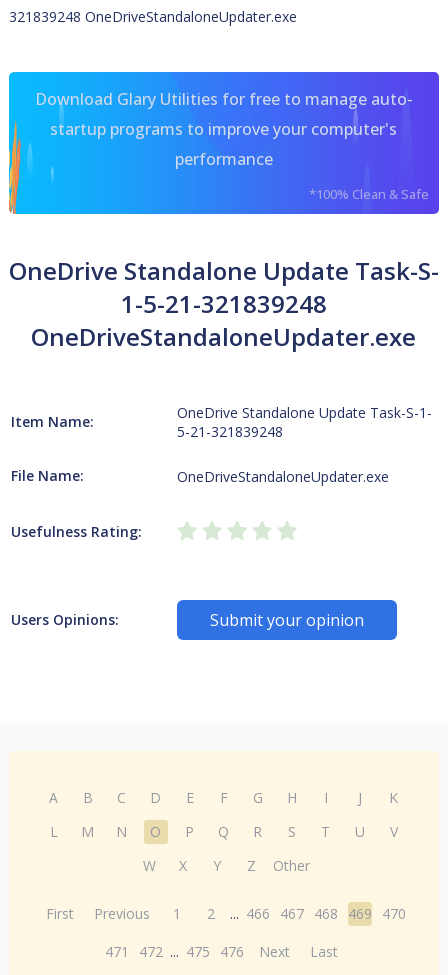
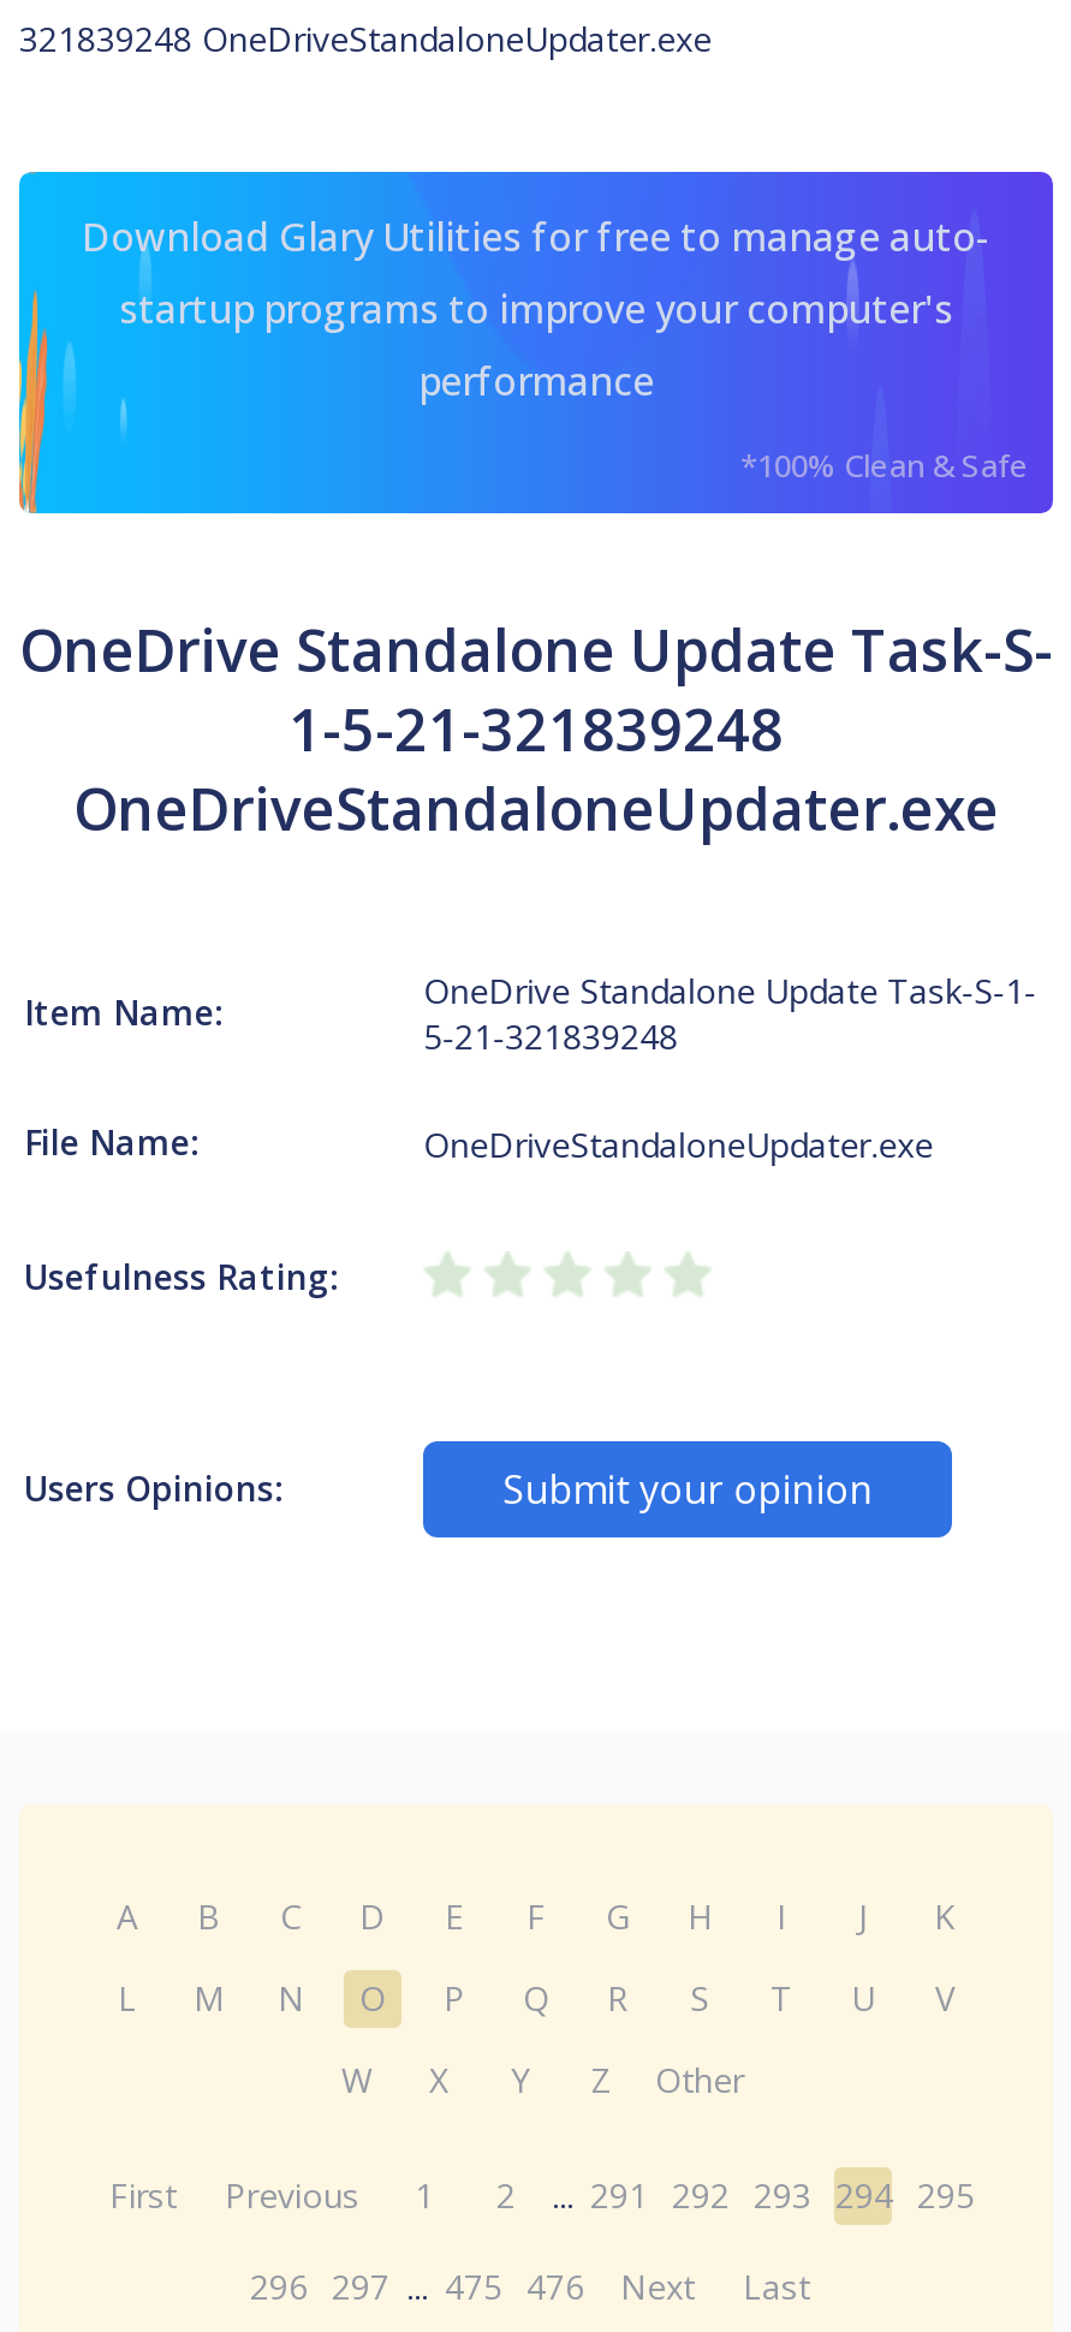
- First Previous 1 2 ... 466 467 468 469 470
+ First Previous 1 2 ... 291 292 293 294 295

- 471 472 ... 475 476 Next Last
+ 296 297 ... 475 476 Next Last
